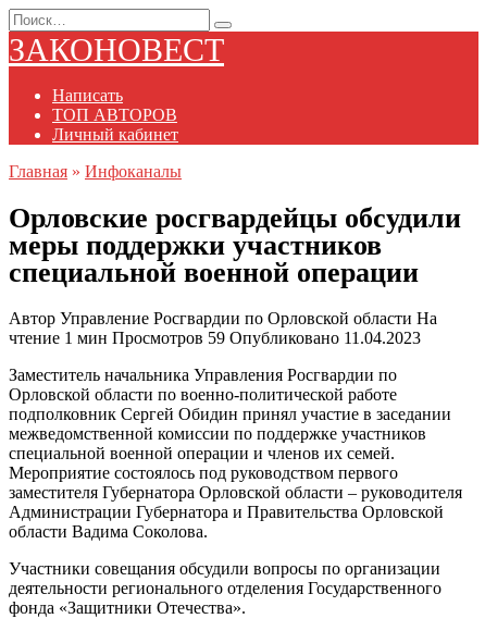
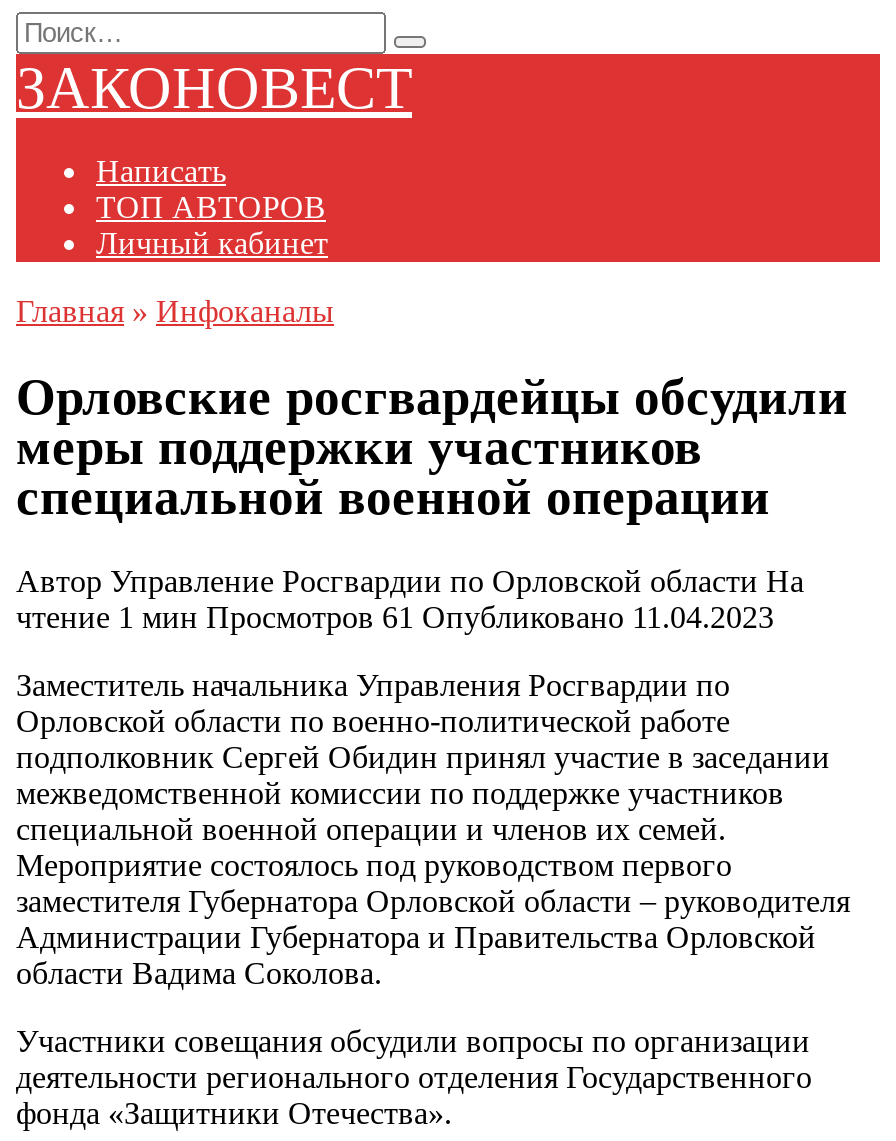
- чтение 1 мин Просмотров 59 Опубликовано 11.04.2023
+ чтение 1 мин Просмотров 61 Опубликовано 11.04.2023
